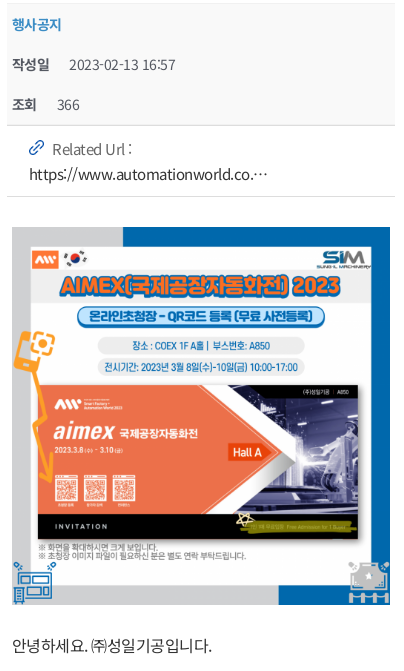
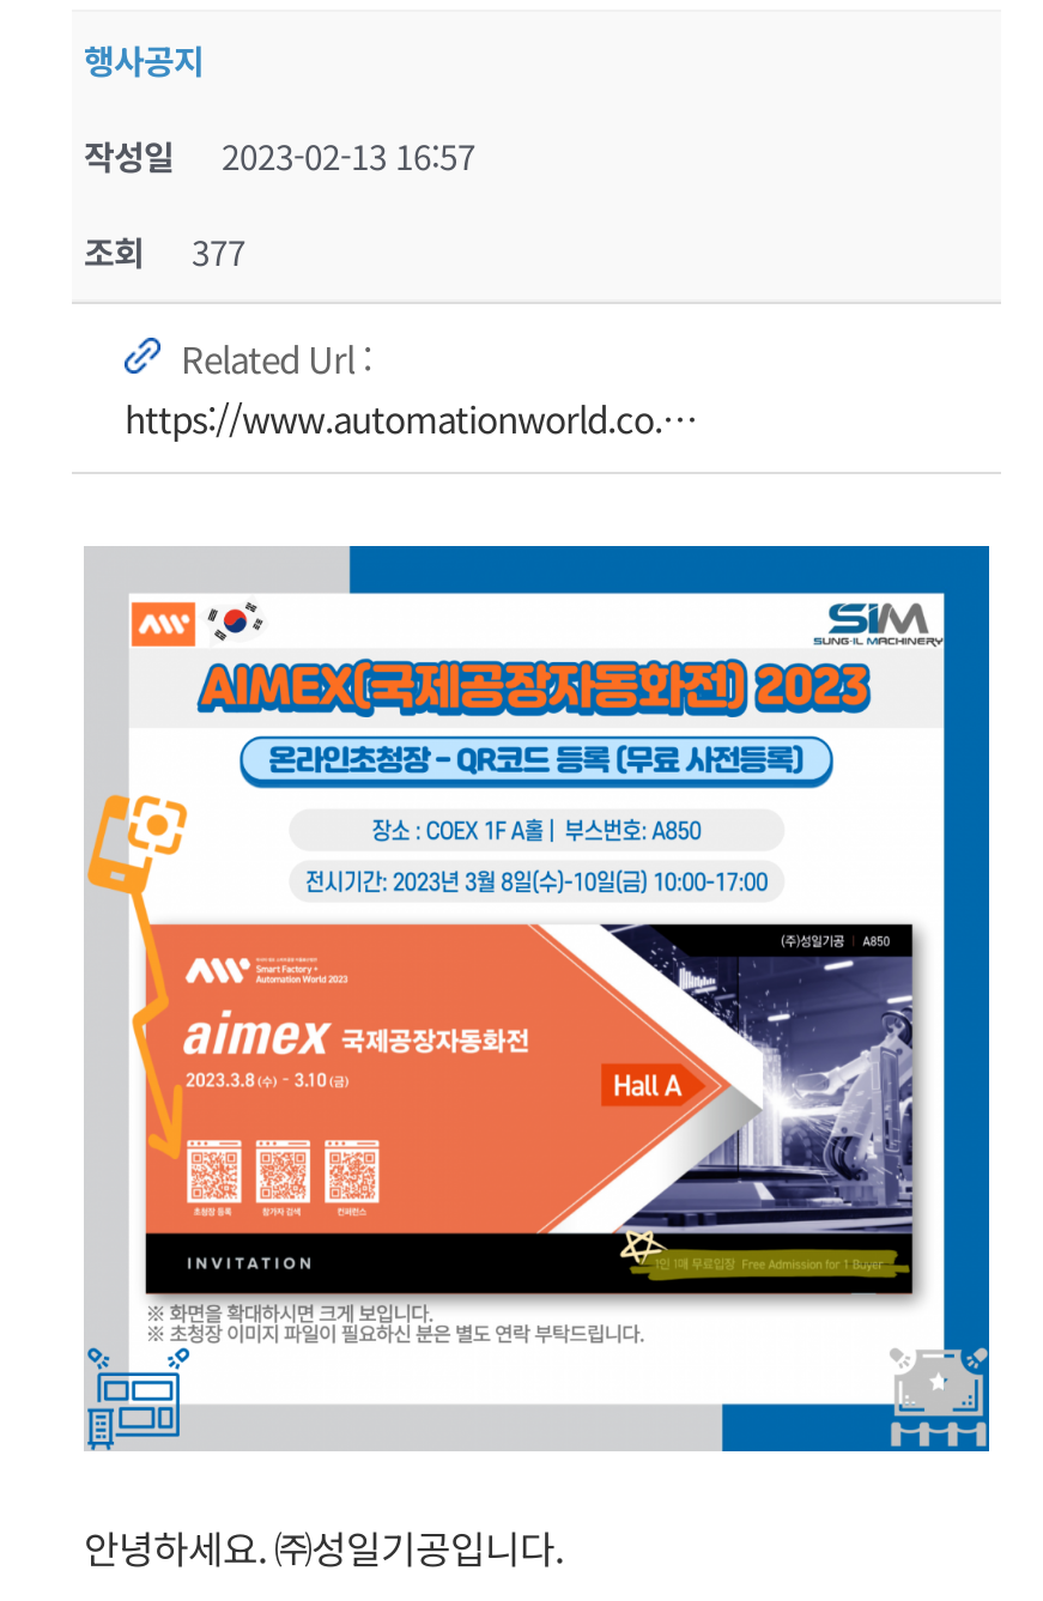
- 조회 366
+ 조회 377
